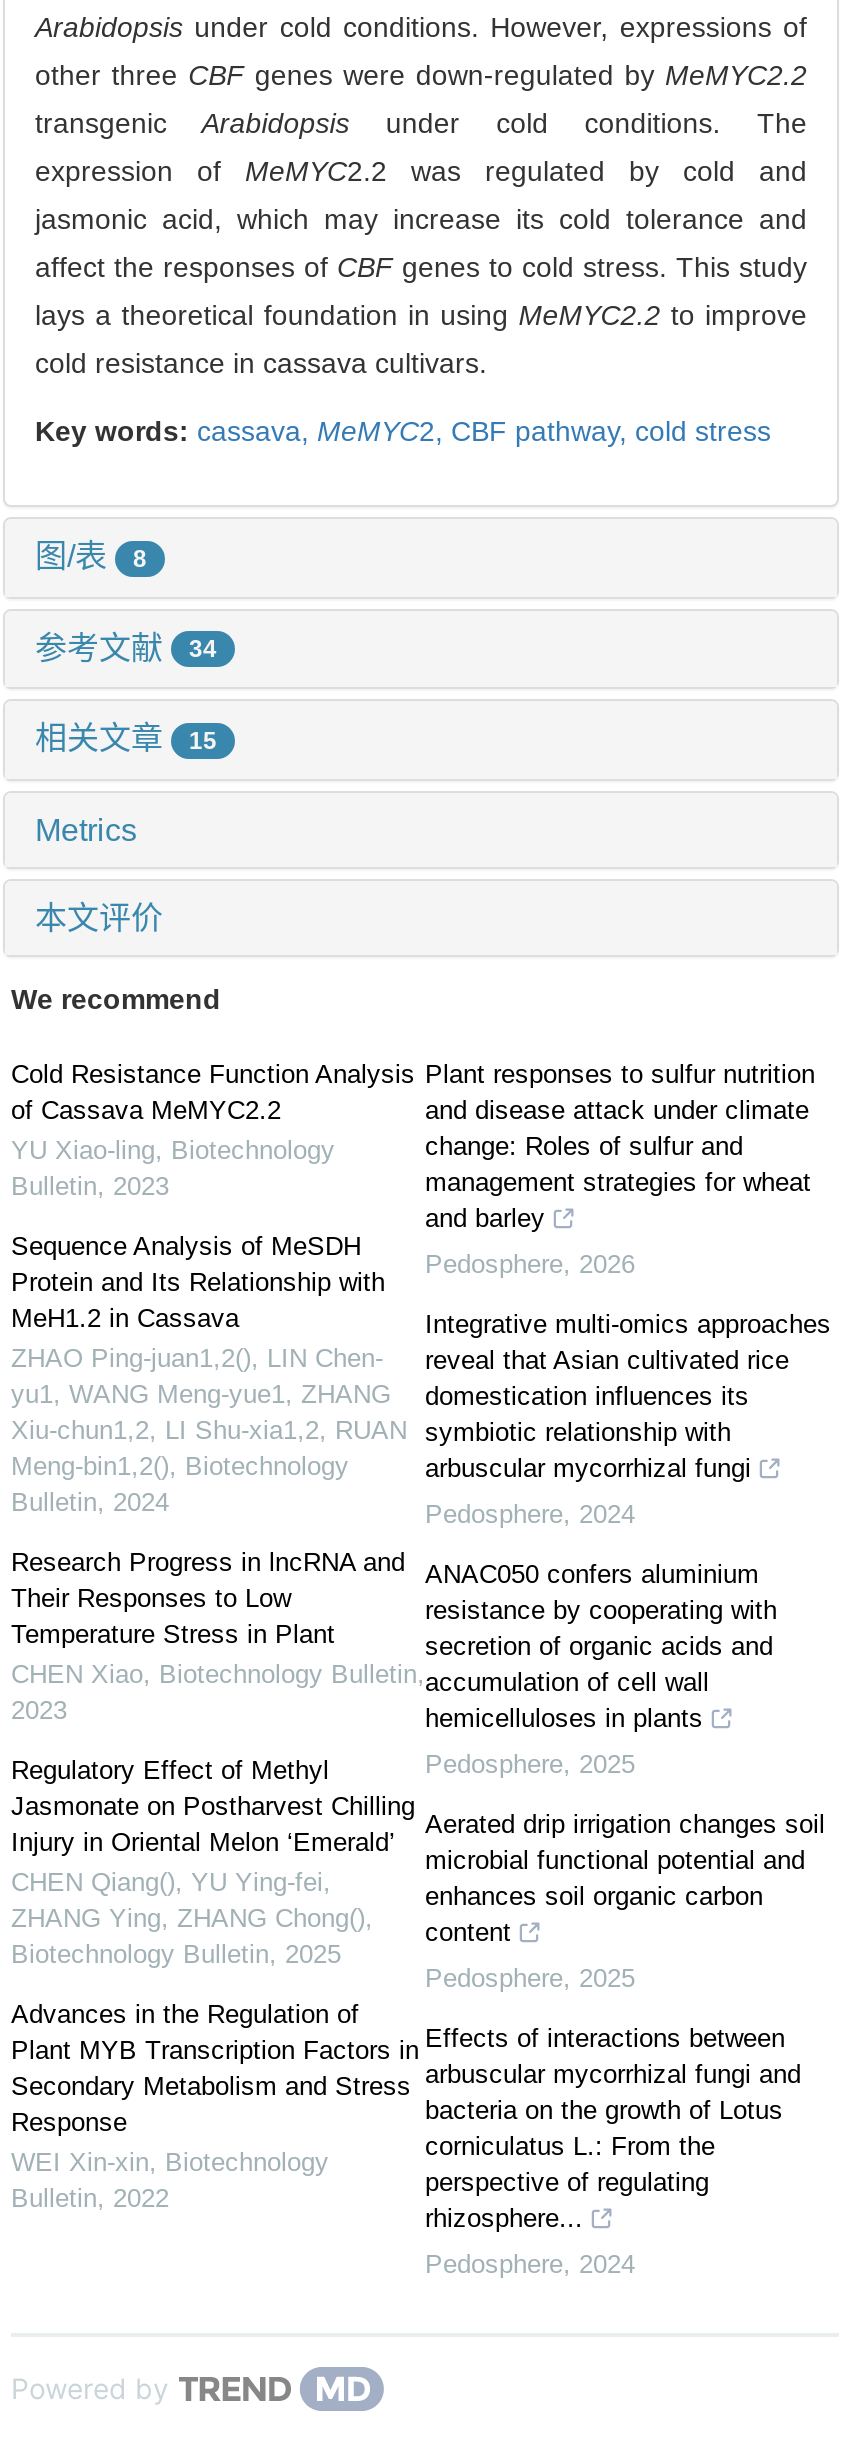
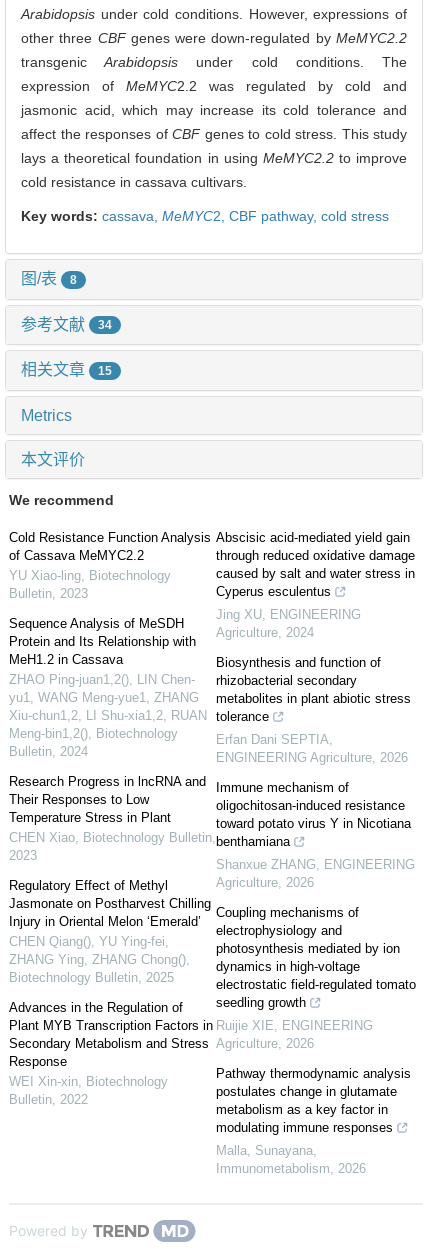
- Plant responses to sulfur nutrition
- and disease attack under climate
- change: Roles of sulfur and
- management strategies for wheat
- and barley
+ Abscisic acid-mediated yield gain
+ through reduced oxidative damage
+ caused by salt and water stress in
+ Cyperus esculentus

- Pedosphere, 2026
+ Jing XU, ENGINEERING
+ Agriculture, 2024

- Integrative multi-omics approaches
- reveal that Asian cultivated rice
- domestication influences its
- symbiotic relationship with
- arbuscular mycorrhizal fungi
+ Biosynthesis and function of
+ rhizobacterial secondary
+ metabolites in plant abiotic stress
+ tolerance

- Pedosphere, 2024
+ Erfan Dani SEPTIA,
+ ENGINEERING Agriculture, 2026

- ANAC050 confers aluminium
- resistance by cooperating with
- secretion of organic acids and
- accumulation of cell wall
- hemicelluloses in plants
+ Immune mechanism of
+ oligochitosan-induced resistance
+ toward potato virus Y in Nicotiana
+ benthamiana

- Pedosphere, 2025
+ Shanxue ZHANG, ENGINEERING
+ Agriculture, 2026

- Aerated drip irrigation changes soil
- microbial functional potential and
- enhances soil organic carbon
- content
+ Coupling mechanisms of
+ electrophysiology and
+ photosynthesis mediated by ion
+ dynamics in high-voltage
+ electrostatic field-regulated tomato
+ seedling growth

- Pedosphere, 2025
+ Ruijie XIE, ENGINEERING
+ Agriculture, 2026

- Effects of interactions between
- arbuscular mycorrhizal fungi and
- bacteria on the growth of Lotus
- corniculatus L.: From the
- perspective of regulating
- rhizosphere...
+ Pathway thermodynamic analysis
+ postulates change in glutamate
+ metabolism as a key factor in
+ modulating immune responses

- Pedosphere, 2024
+ Malla, Sunayana,
+ Immunometabolism, 2026
